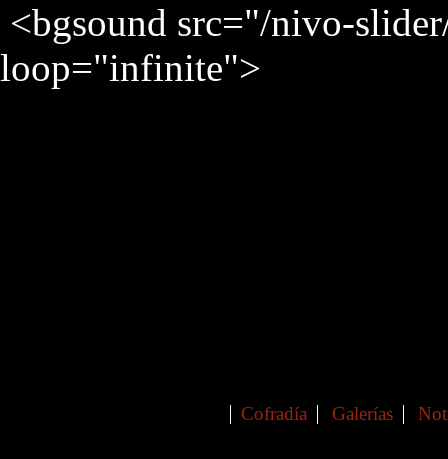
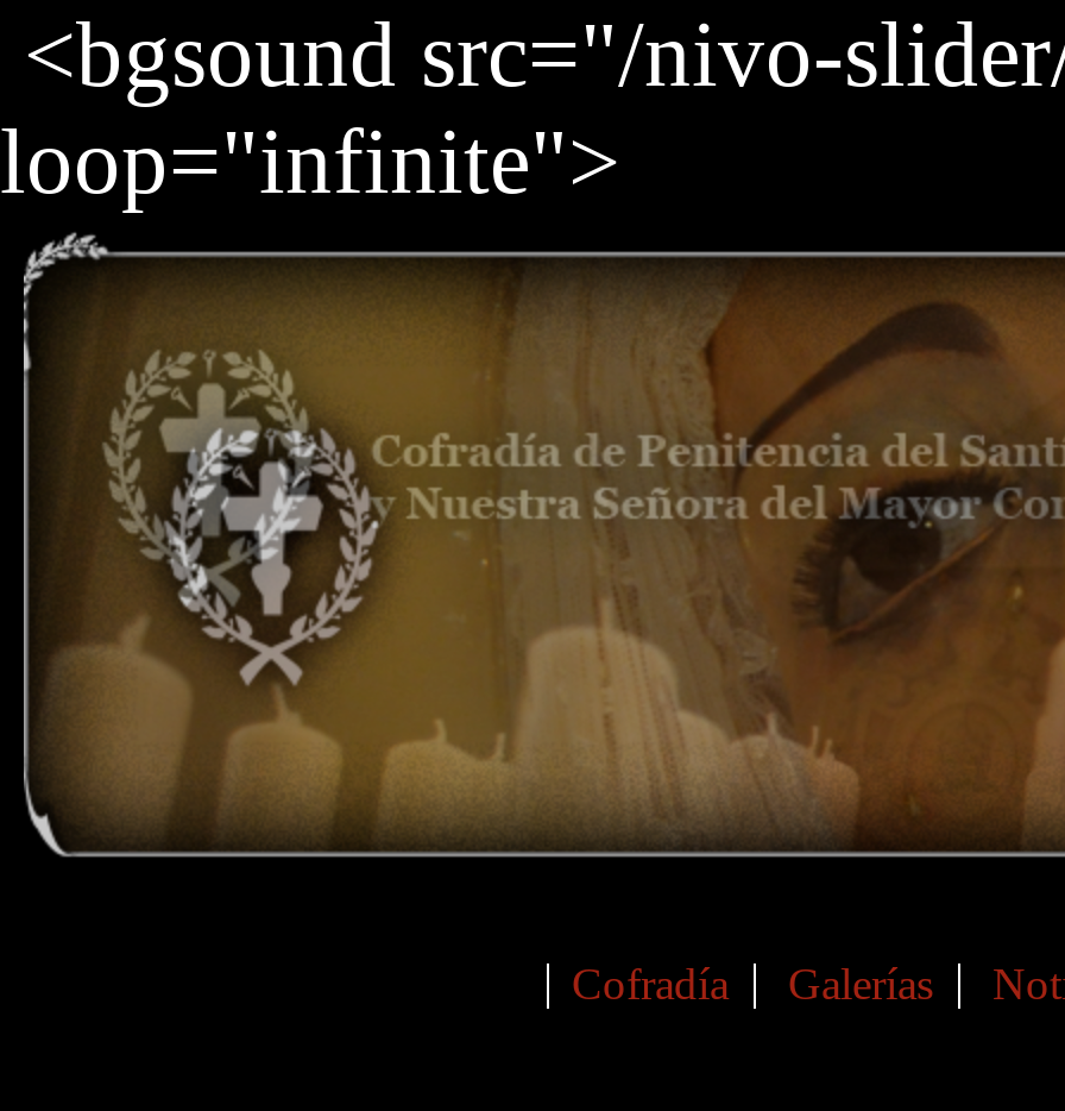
+ [image]
